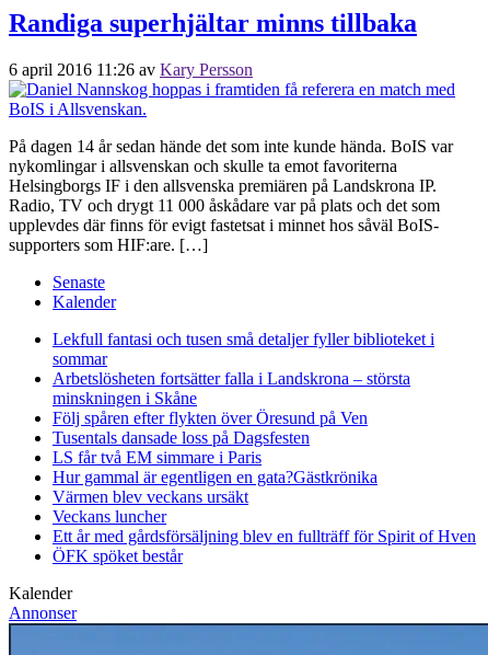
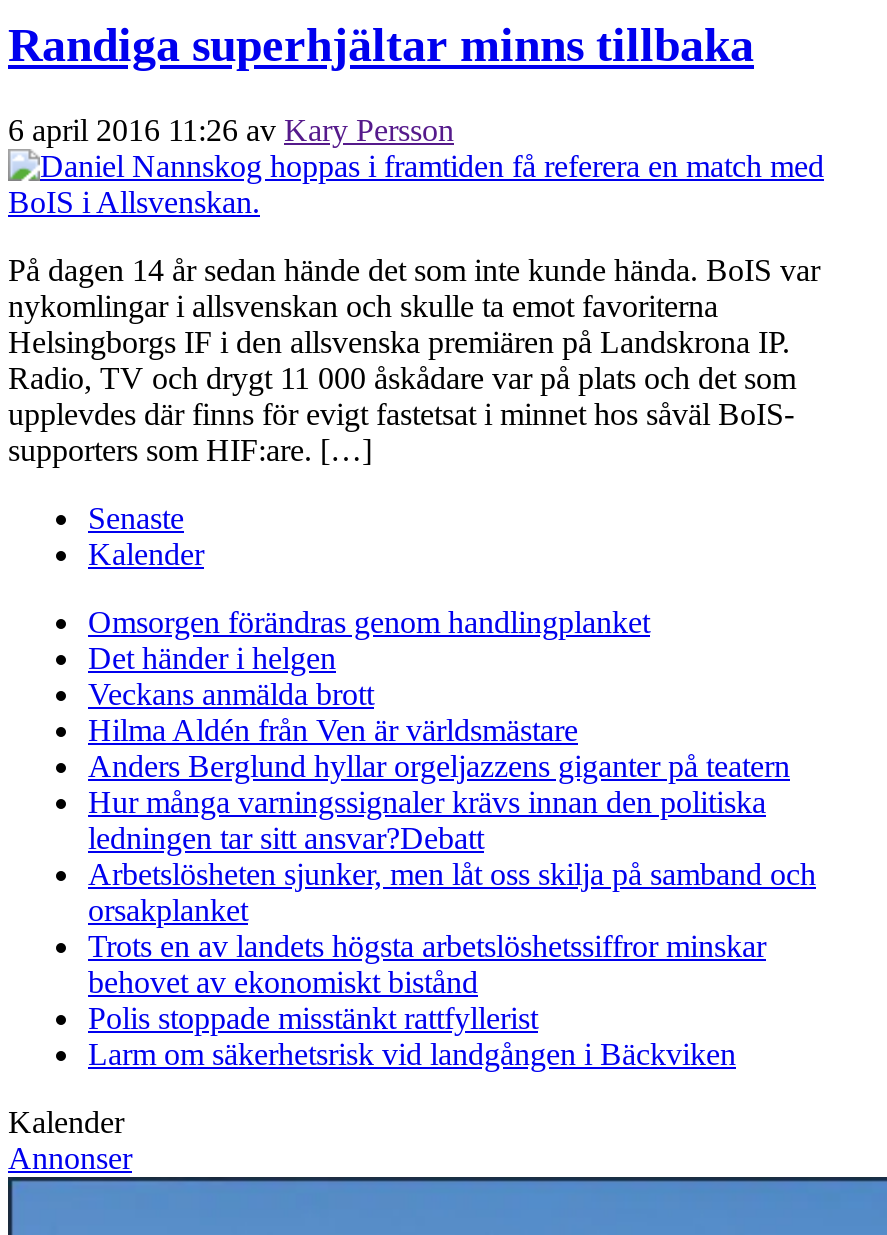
- Lekfull fantasi och tusen små detaljer fyller biblioteket i
- sommar
- Arbetslösheten fortsätter falla i Landskrona – största
- minskningen i Skåne
- Följ spåren efter flykten över Öresund på Ven
- Tusentals dansade loss på Dagsfesten
- LS får två EM simmare i Paris
- Hur gammal är egentligen en gata?Gästkrönika
- Värmen blev veckans ursäkt
- Veckans luncher
- Ett år med gårdsförsäljning blev en fullträff för Spirit of Hven
- ÖFK spöket består
+ Omsorgen förändras genom handlingplanket
+ Det händer i helgen
+ Veckans anmälda brott
+ Hilma Aldén från Ven är världsmästare
+ Anders Berglund hyllar orgeljazzens giganter på teatern
+ Hur många varningssignaler krävs innan den politiska
+ ledningen tar sitt ansvar?Debatt
+ Arbetslösheten sjunker, men låt oss skilja på samband och
+ orsakplanket
+ Trots en av landets högsta arbetslöshetssiffror minskar
+ behovet av ekonomiskt bistånd
+ Polis stoppade misstänkt rattfyllerist
+ Larm om säkerhetsrisk vid landgången i Bäckviken
